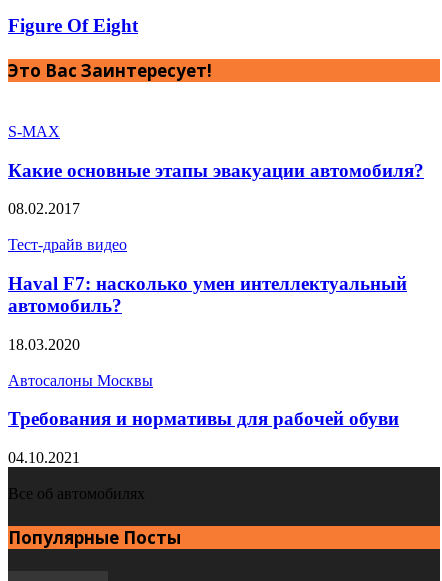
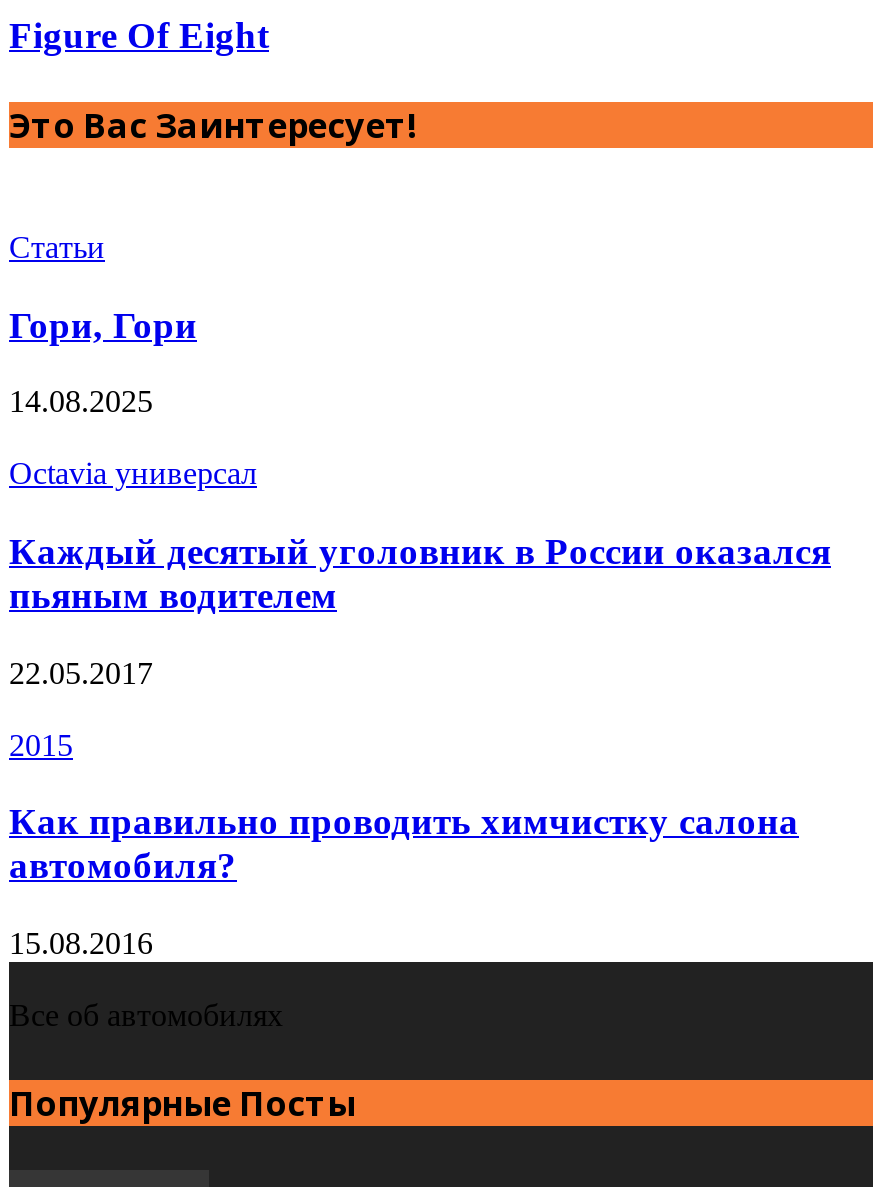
- S-MAX
+ Статьи

- Какие основные этапы эвакуации автомобиля?
+ Гори, Гори

- 08.02.2017
+ 14.08.2025

- Тест-драйв видео
+ Octavia универсал

- Haval F7: насколько умен интеллектуальный
- автомобиль?
+ Каждый десятый уголовник в России оказался
+ пьяным водителем

- 18.03.2020
+ 22.05.2017

- Автосалоны Москвы
+ 2015

- Требования и нормативы для рабочей обуви
+ Как правильно проводить химчистку салона
+ автомобиля?

- 04.10.2021
+ 15.08.2016
